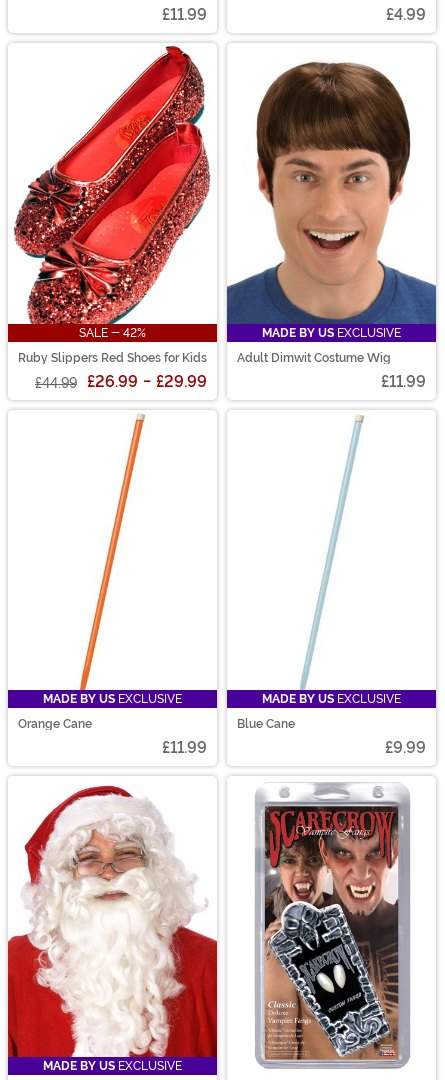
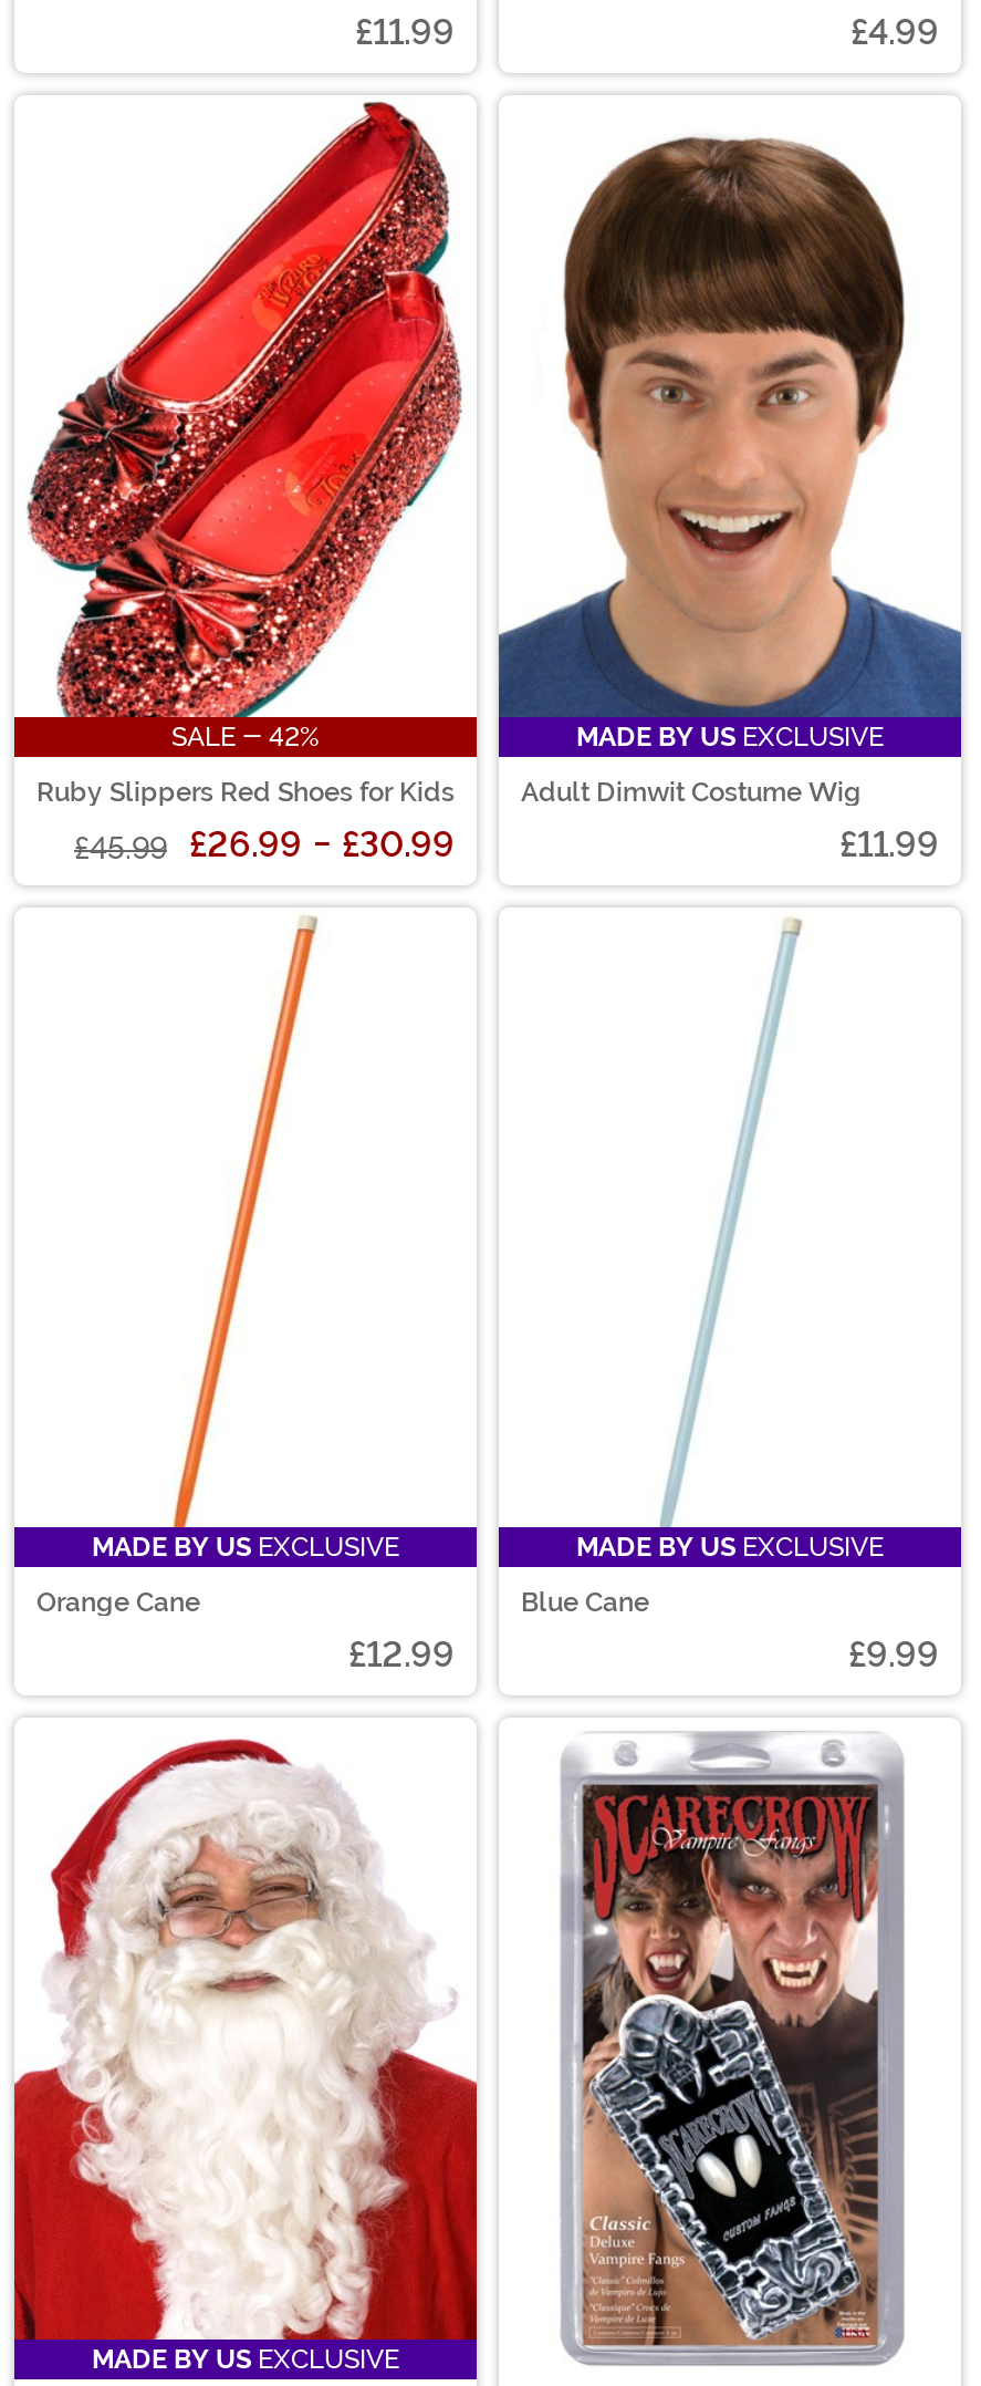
- £44.99
+ £45.99

- £26.99 - £29.99
+ £26.99 - £30.99

- £11.99
+ £12.99
